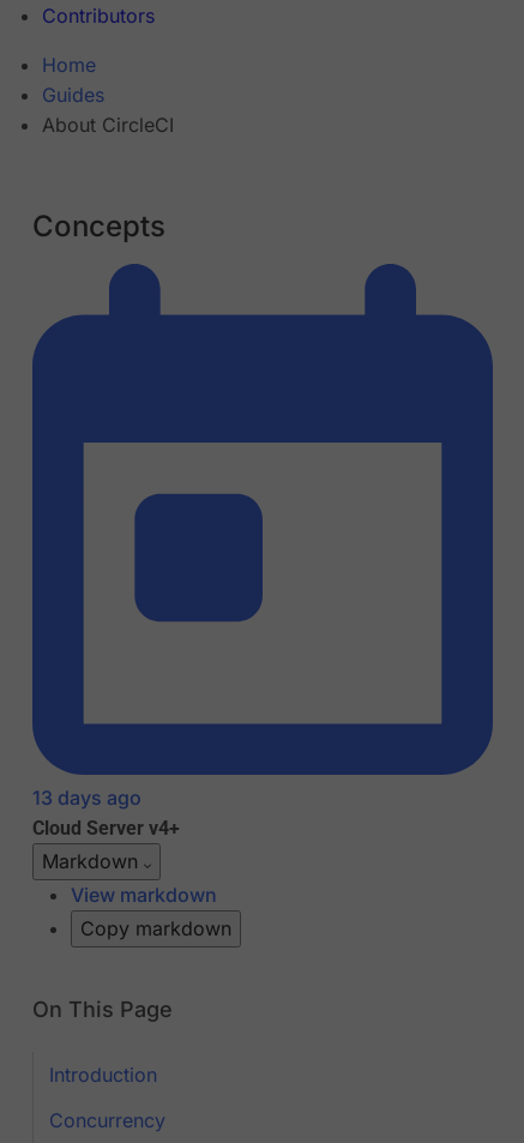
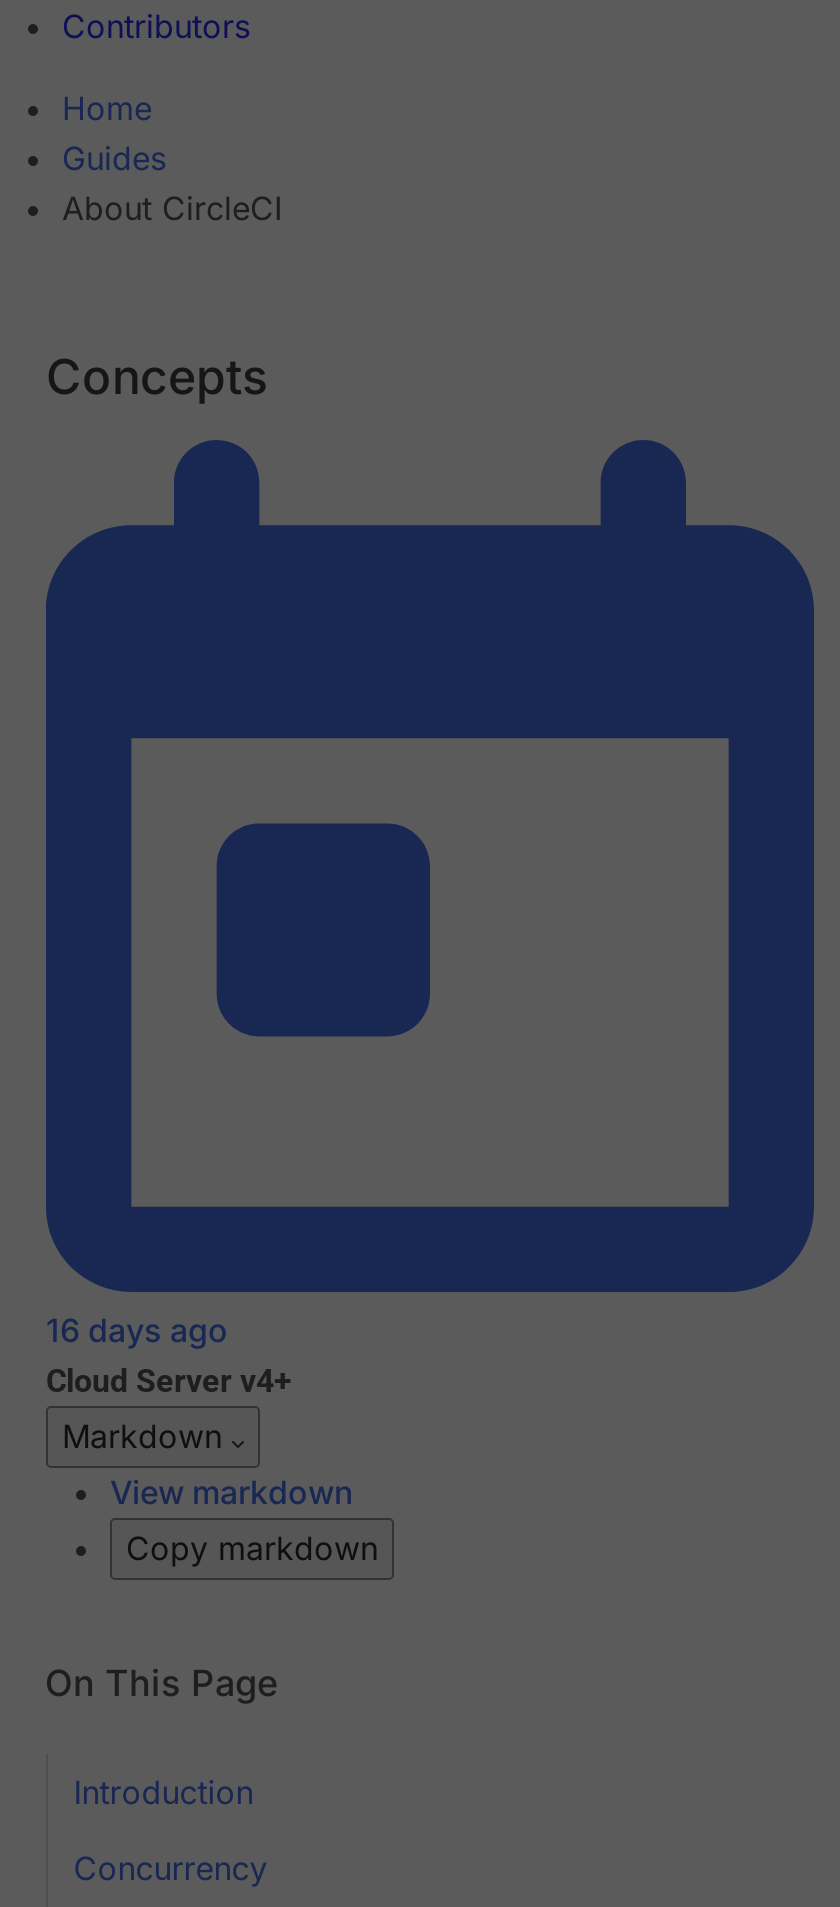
- 13 days ago
+ 16 days ago
